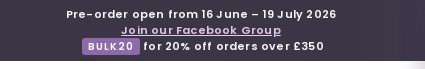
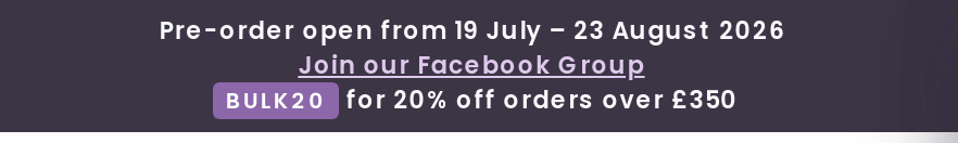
- Pre-order open from 16 June – 19 July 2026
+ Pre-order open from 19 July – 23 August 2026
